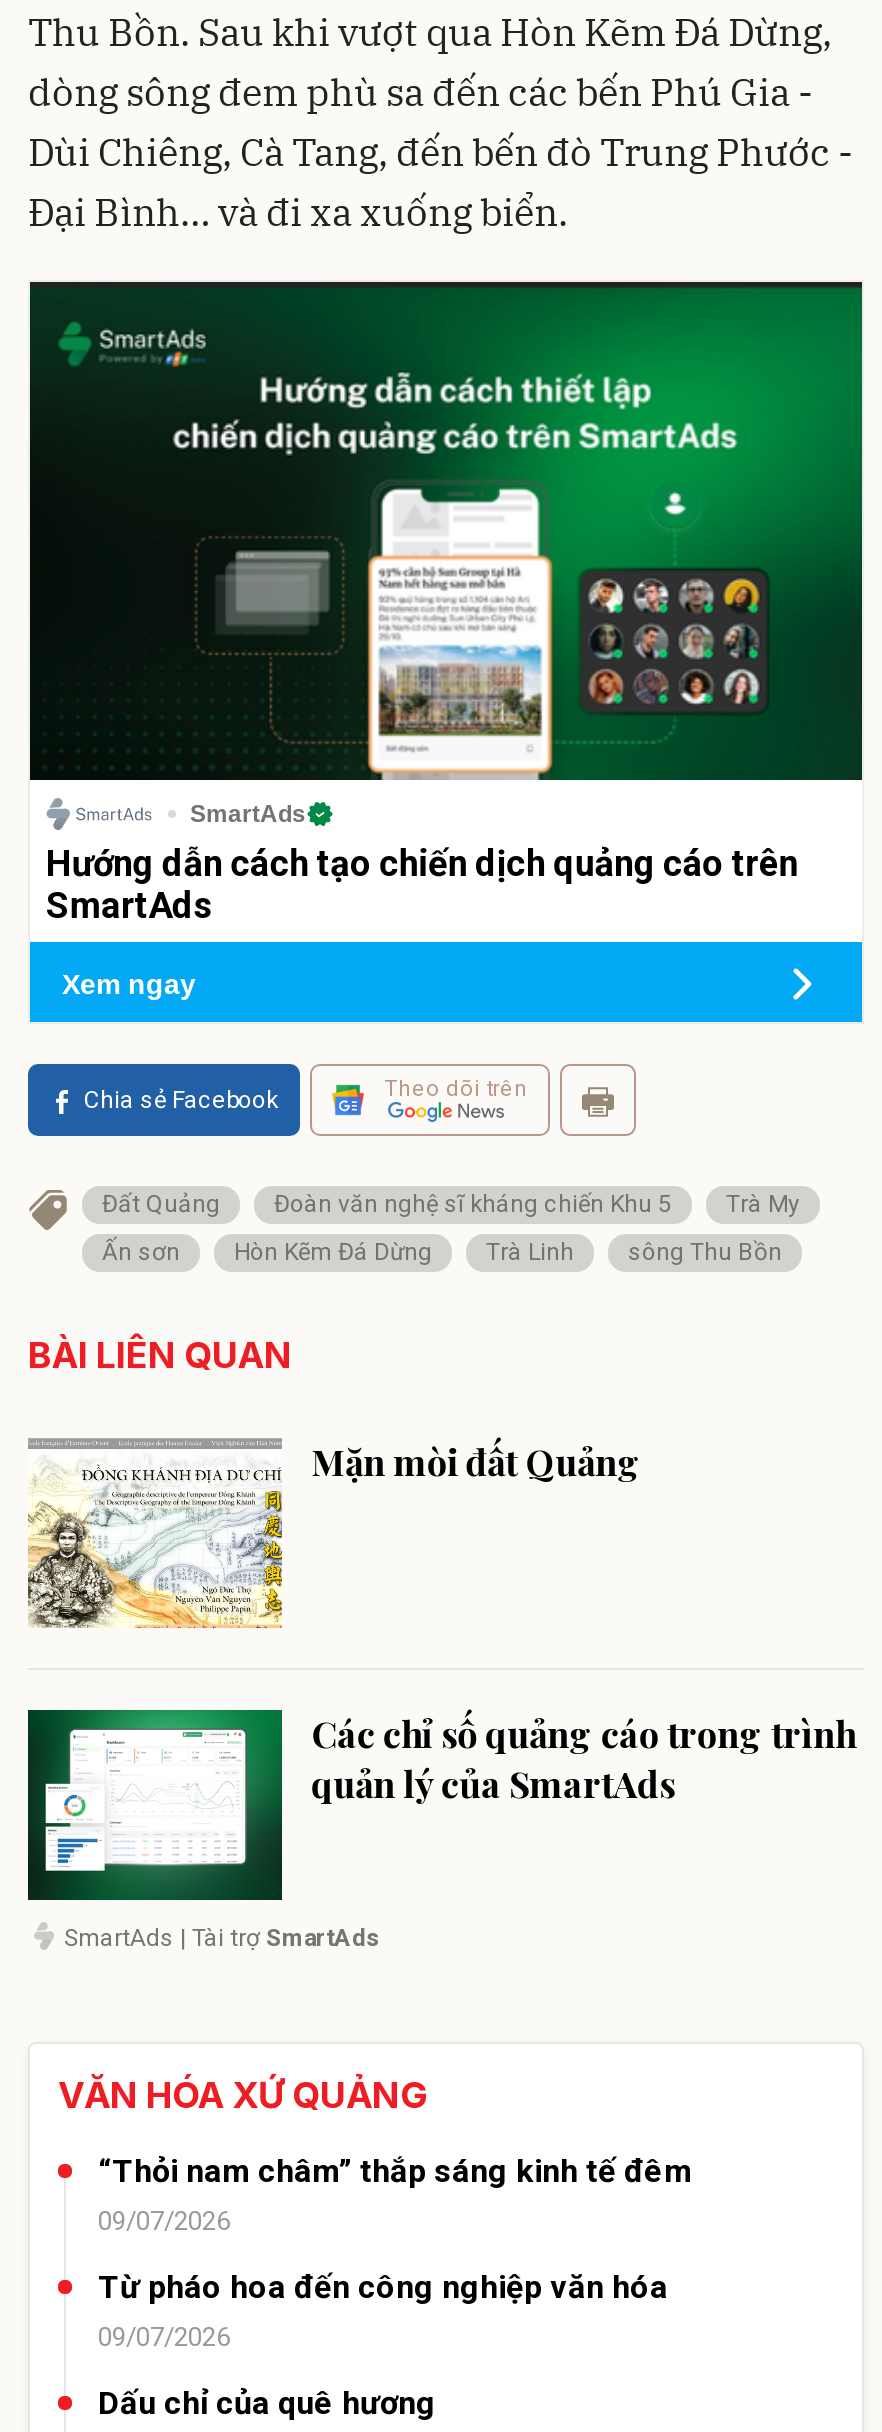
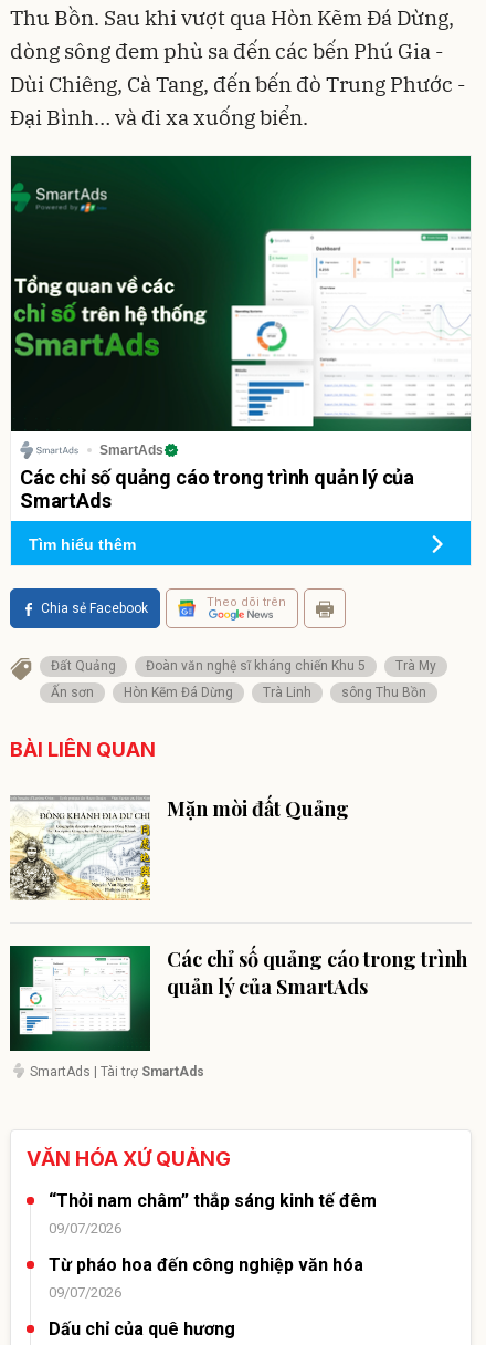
- [image]
- Hướng dẫn cách tạo chiến dịch quảng cáo trên
+ [image]
+ Các chỉ số quảng cáo trong trình quản lý của

- Xem ngay
+ Tìm hiểu thêm
